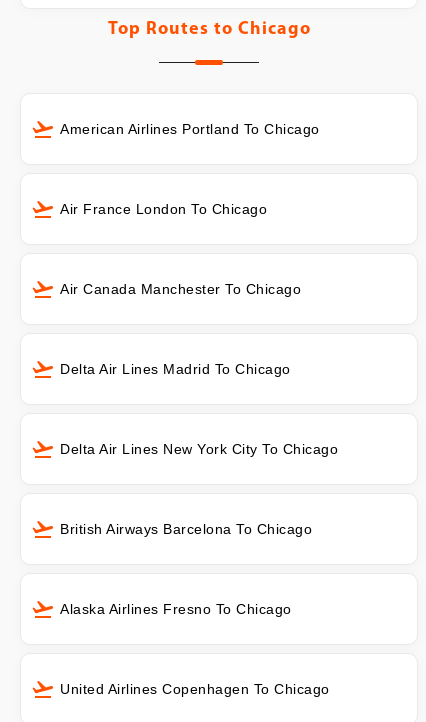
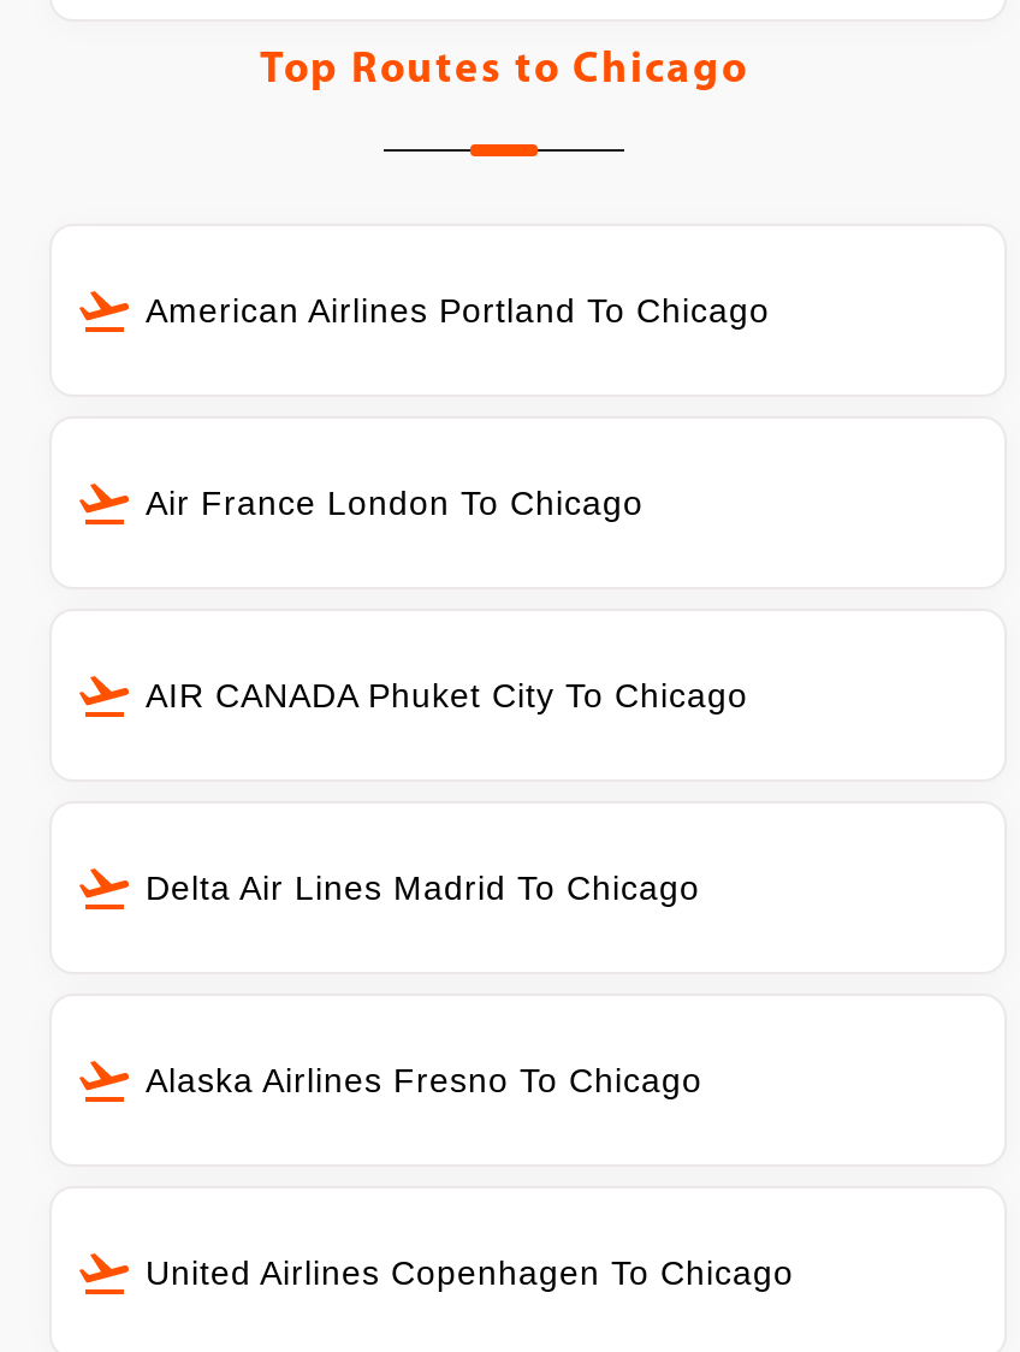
- Air Canada Manchester To Chicago
+ AIR CANADA Phuket City To Chicago

- Delta Air Lines New York City To Chicago

- British Airways Barcelona To Chicago
